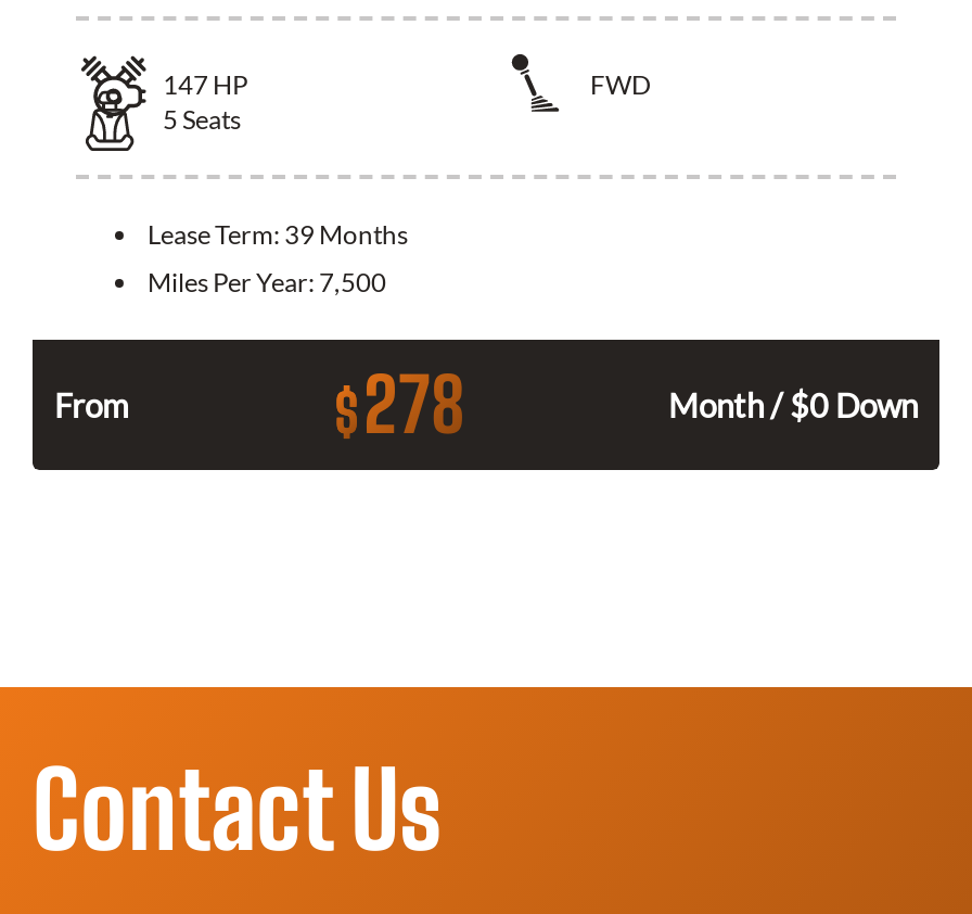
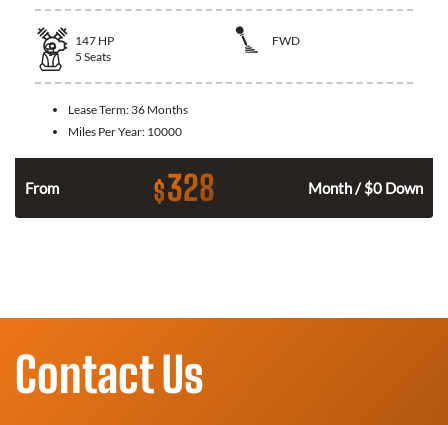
- Lease Term: 39 Months
+ Lease Term: 36 Months

- Miles Per Year: 7,500
+ Miles Per Year: 10000

- $ 278
+ $ 328
